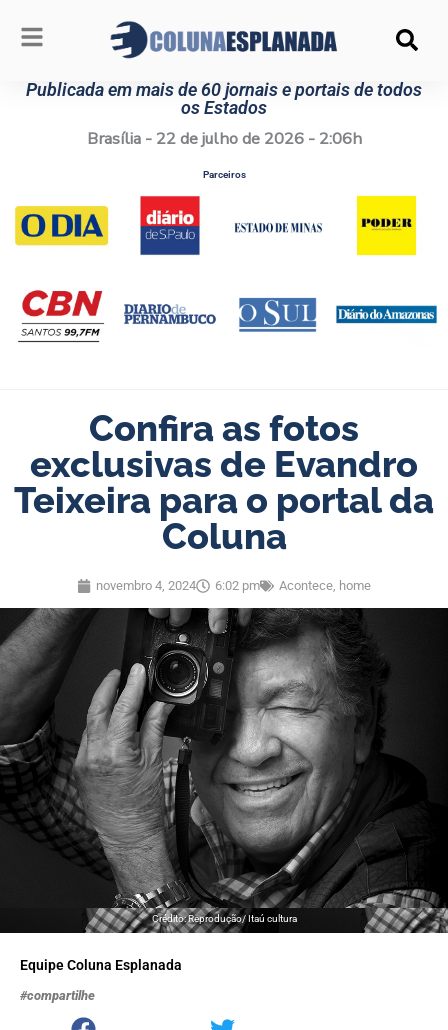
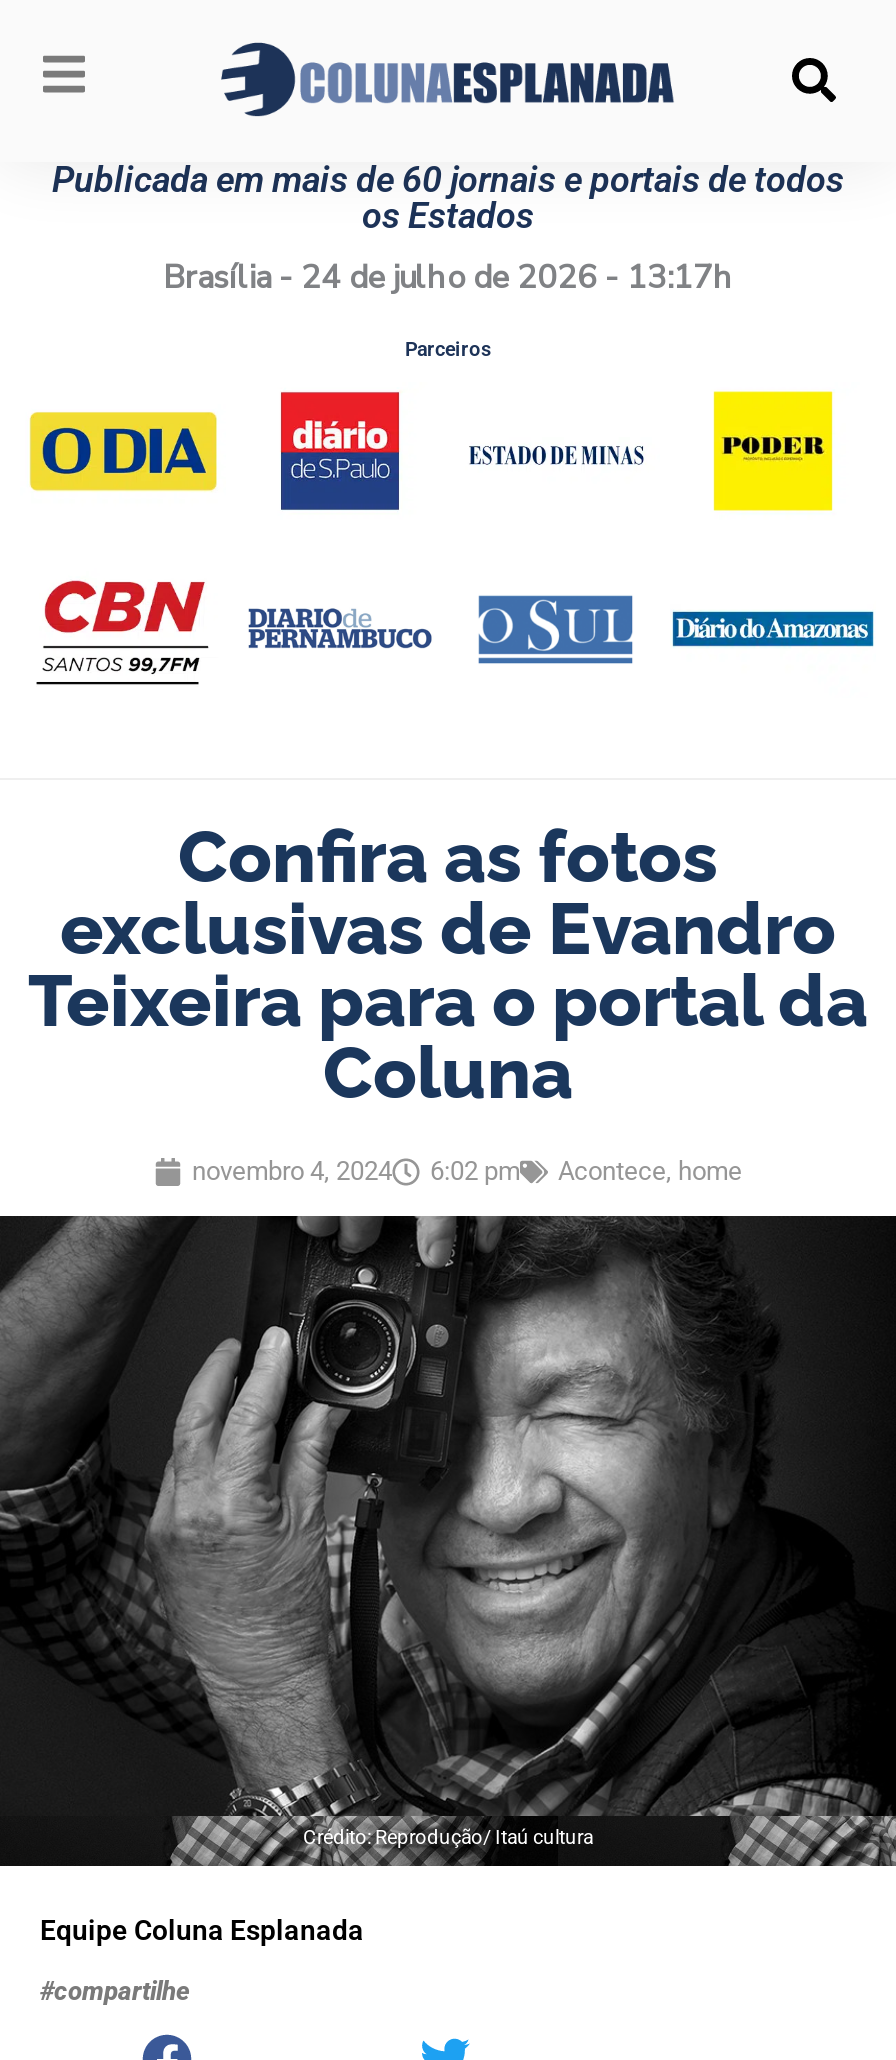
- Brasília - 22 de julho de 2026 - 2:06h
+ Brasília - 24 de julho de 2026 - 13:17h
